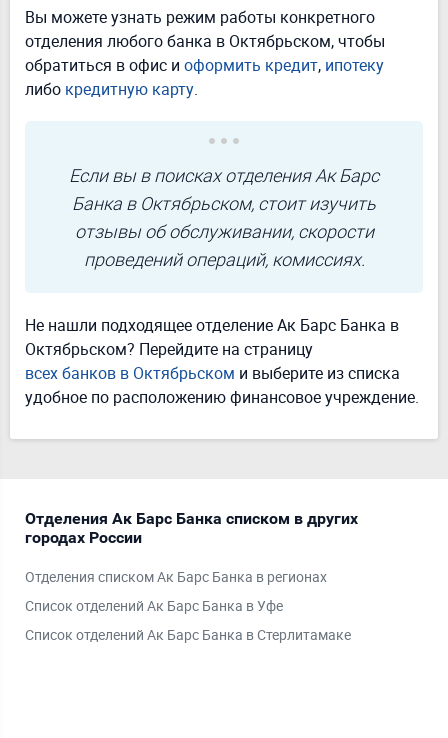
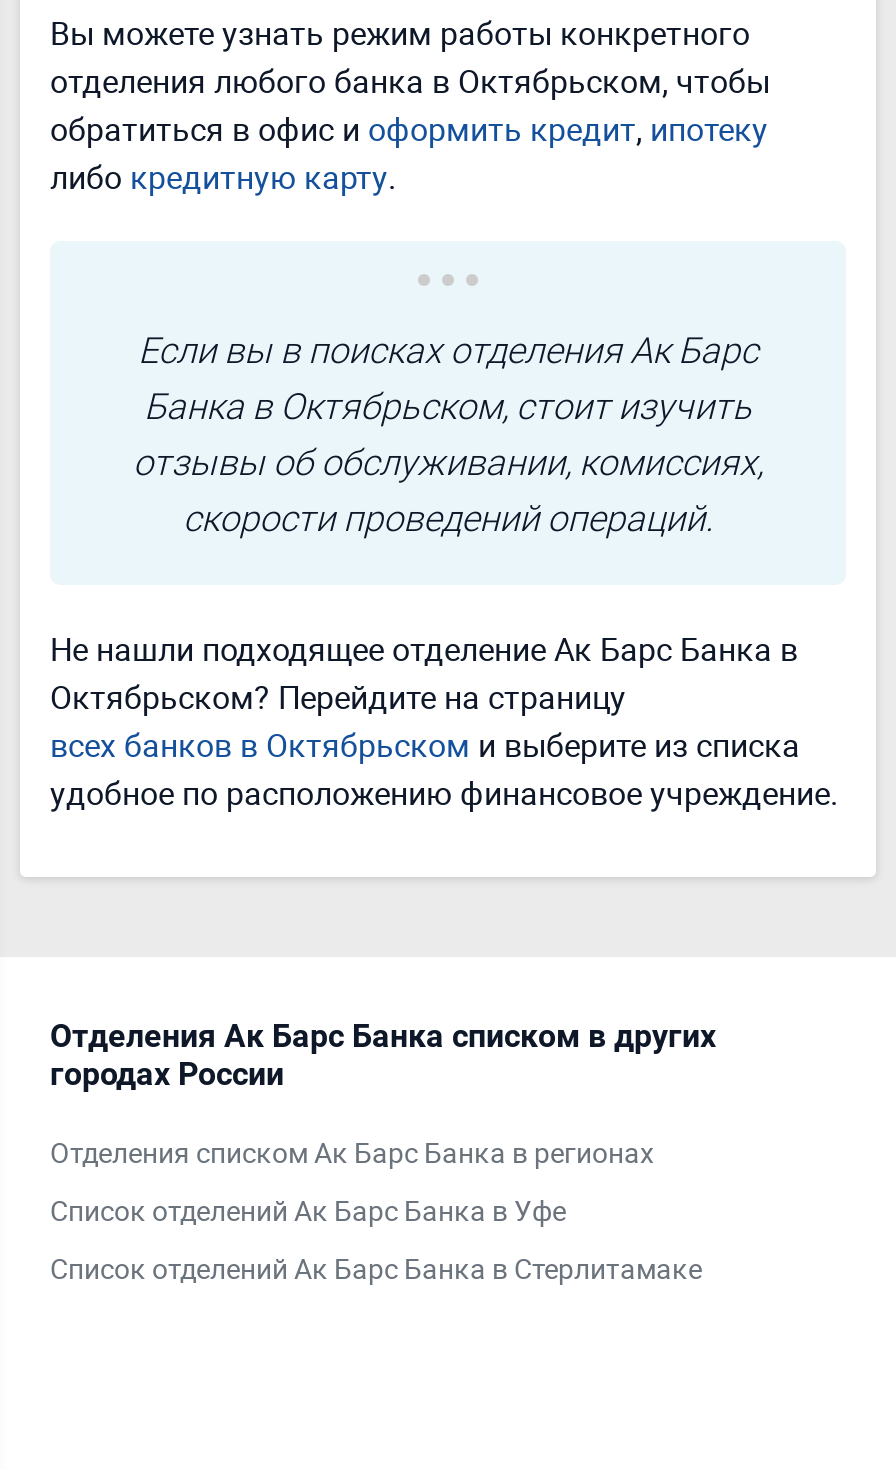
- отзывы об обслуживании, скорости
- проведений операций, комиссиях.
+ отзывы об обслуживании, комиссиях,
+ скорости проведений операций.
